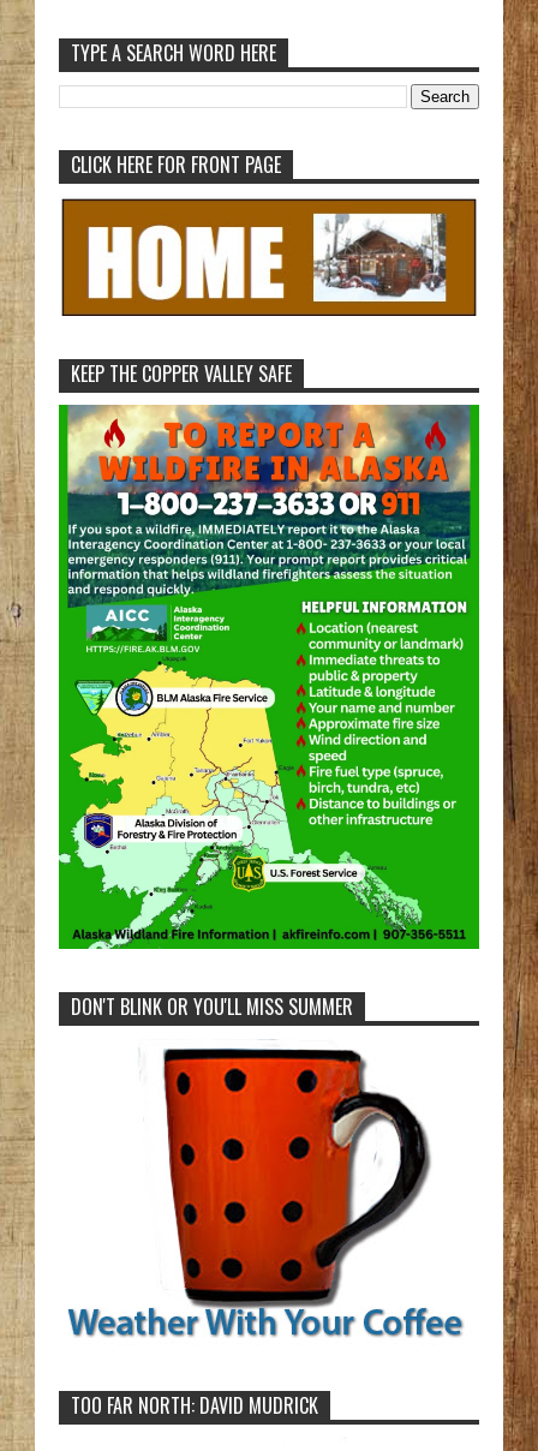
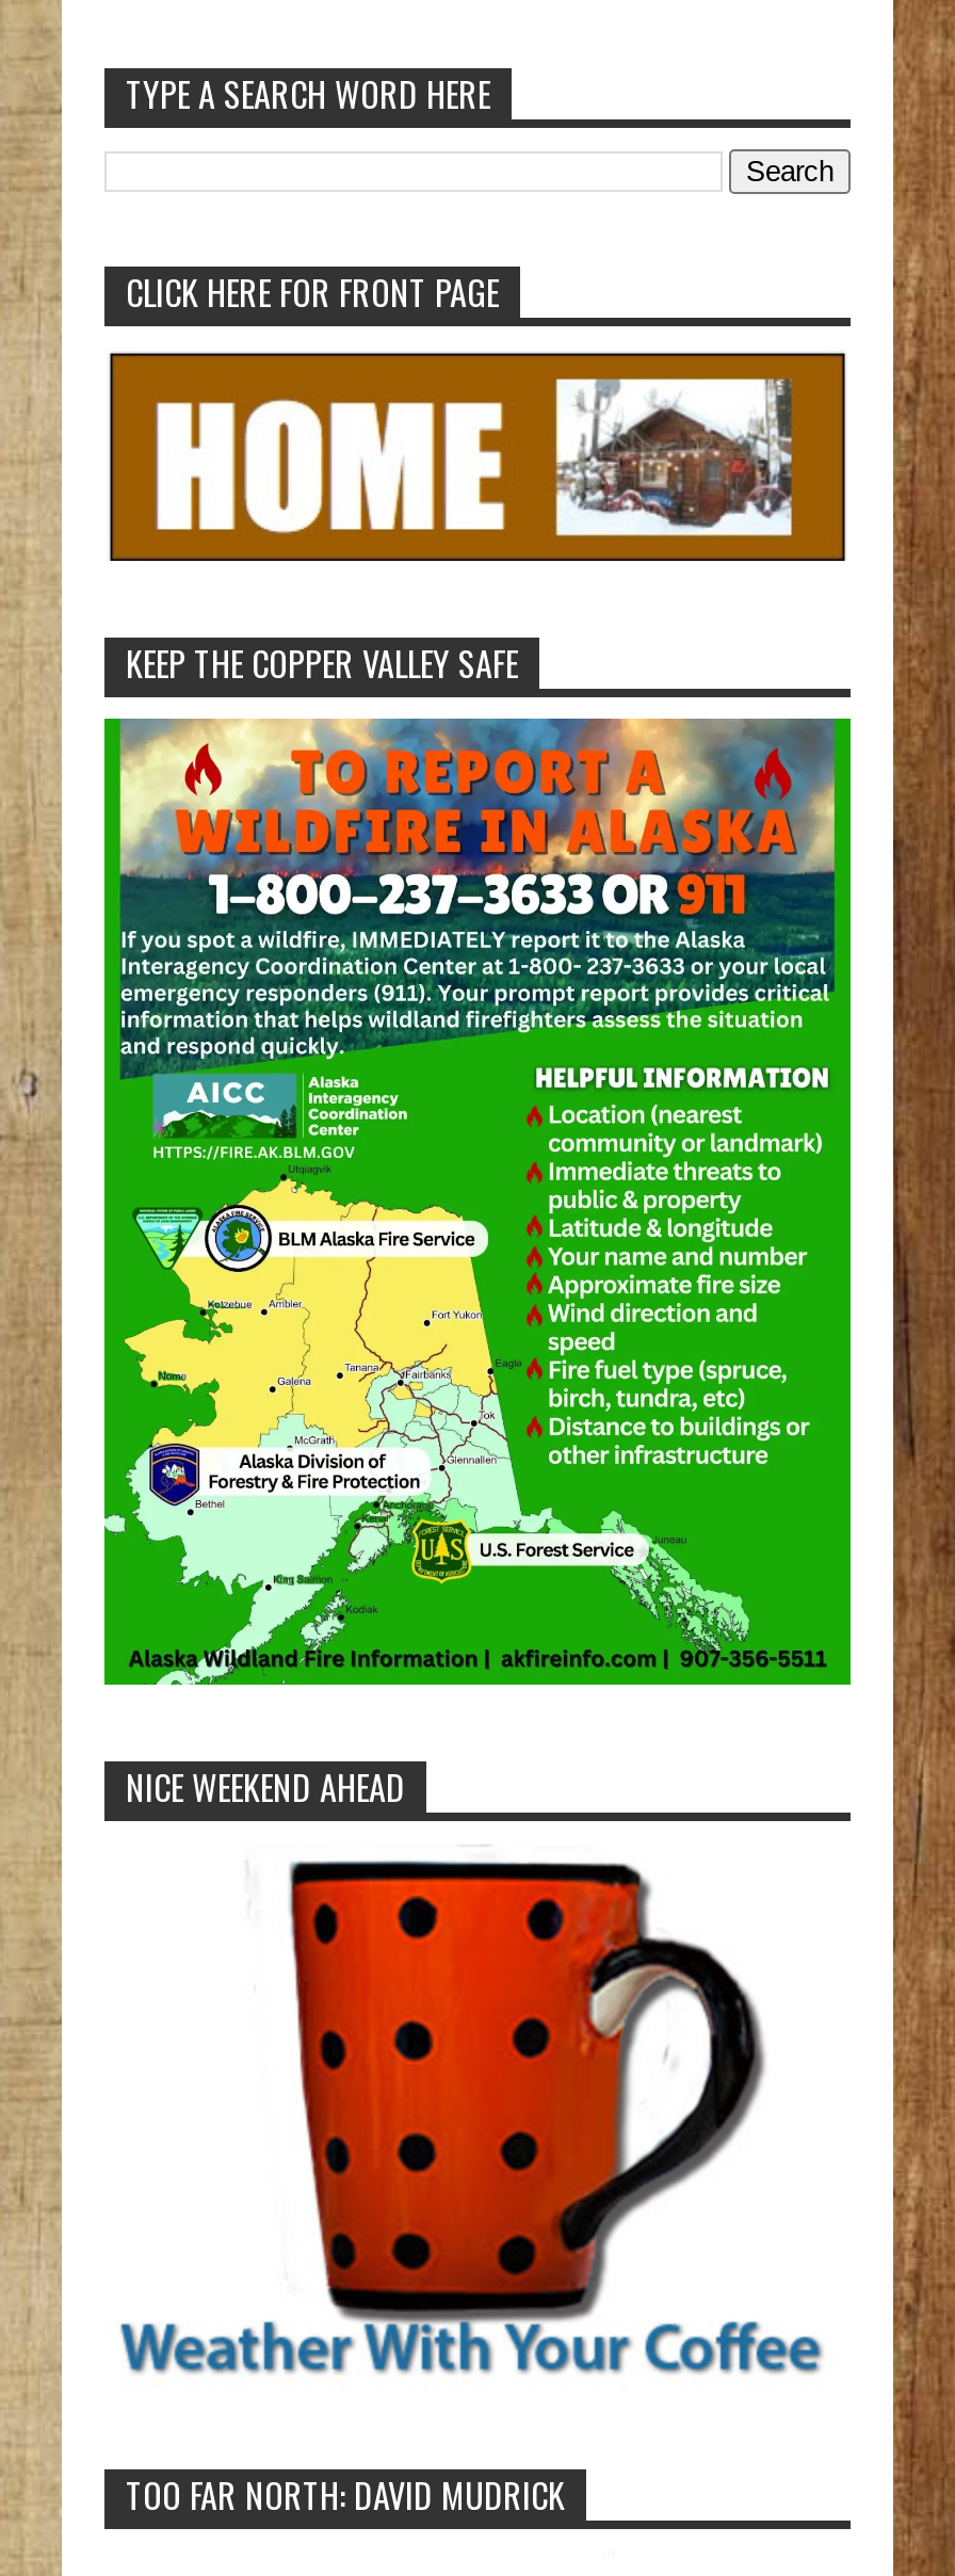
- DON'T BLINK OR YOU'LL MISS SUMMER
+ NICE WEEKEND AHEAD
